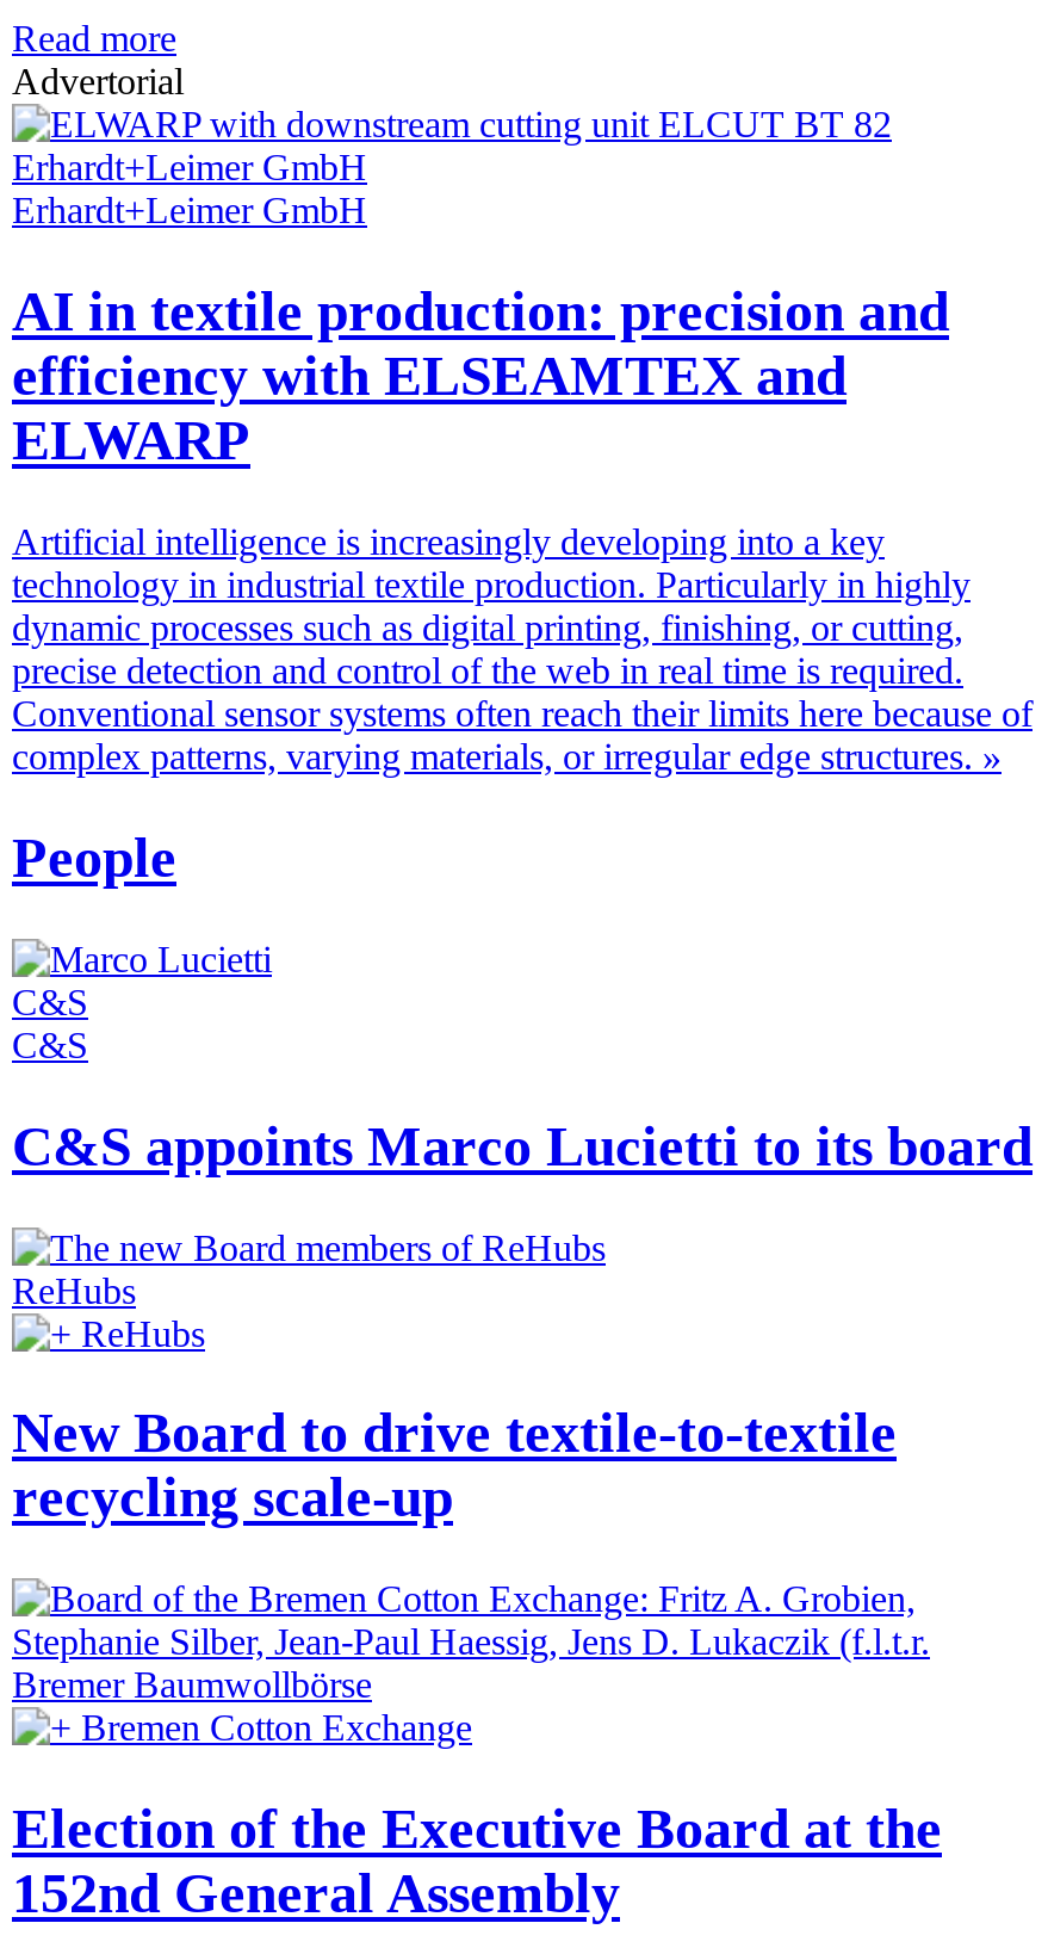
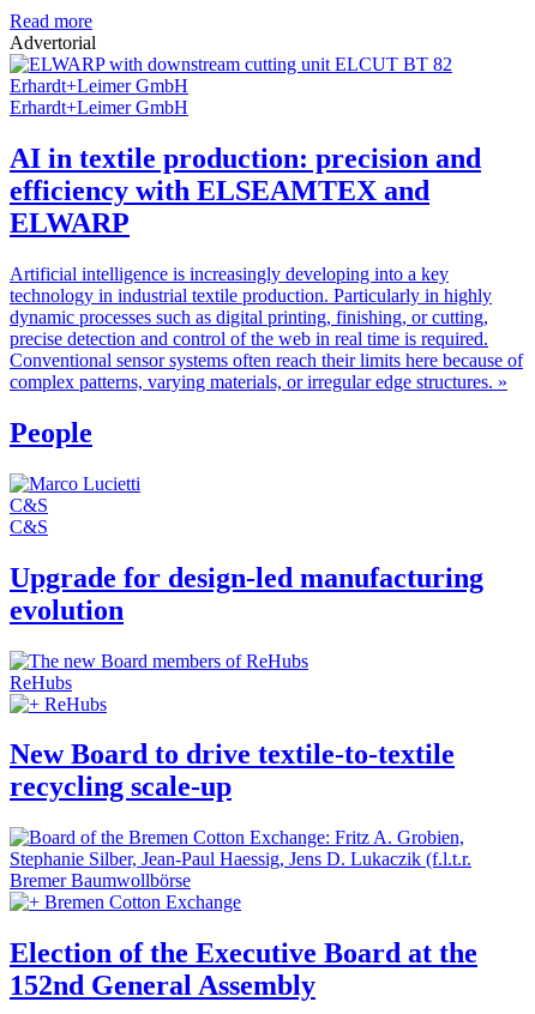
- C&S appoints Marco Lucietti to its board
+ Upgrade for design-led manufacturing
+ evolution
